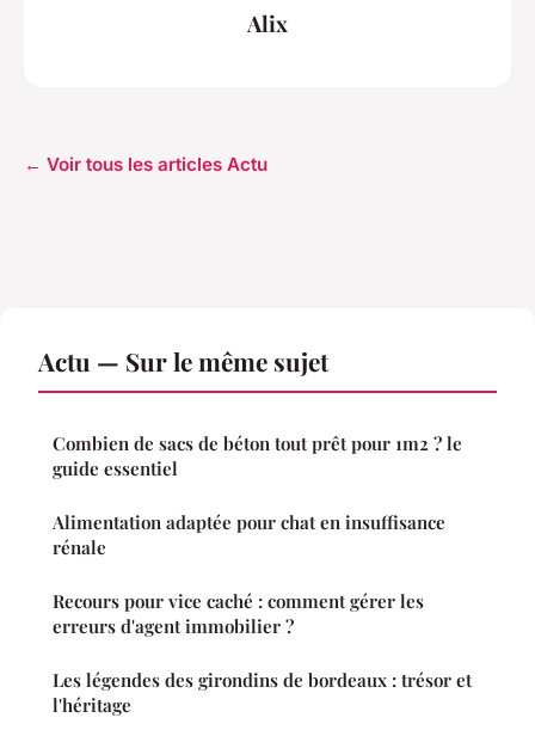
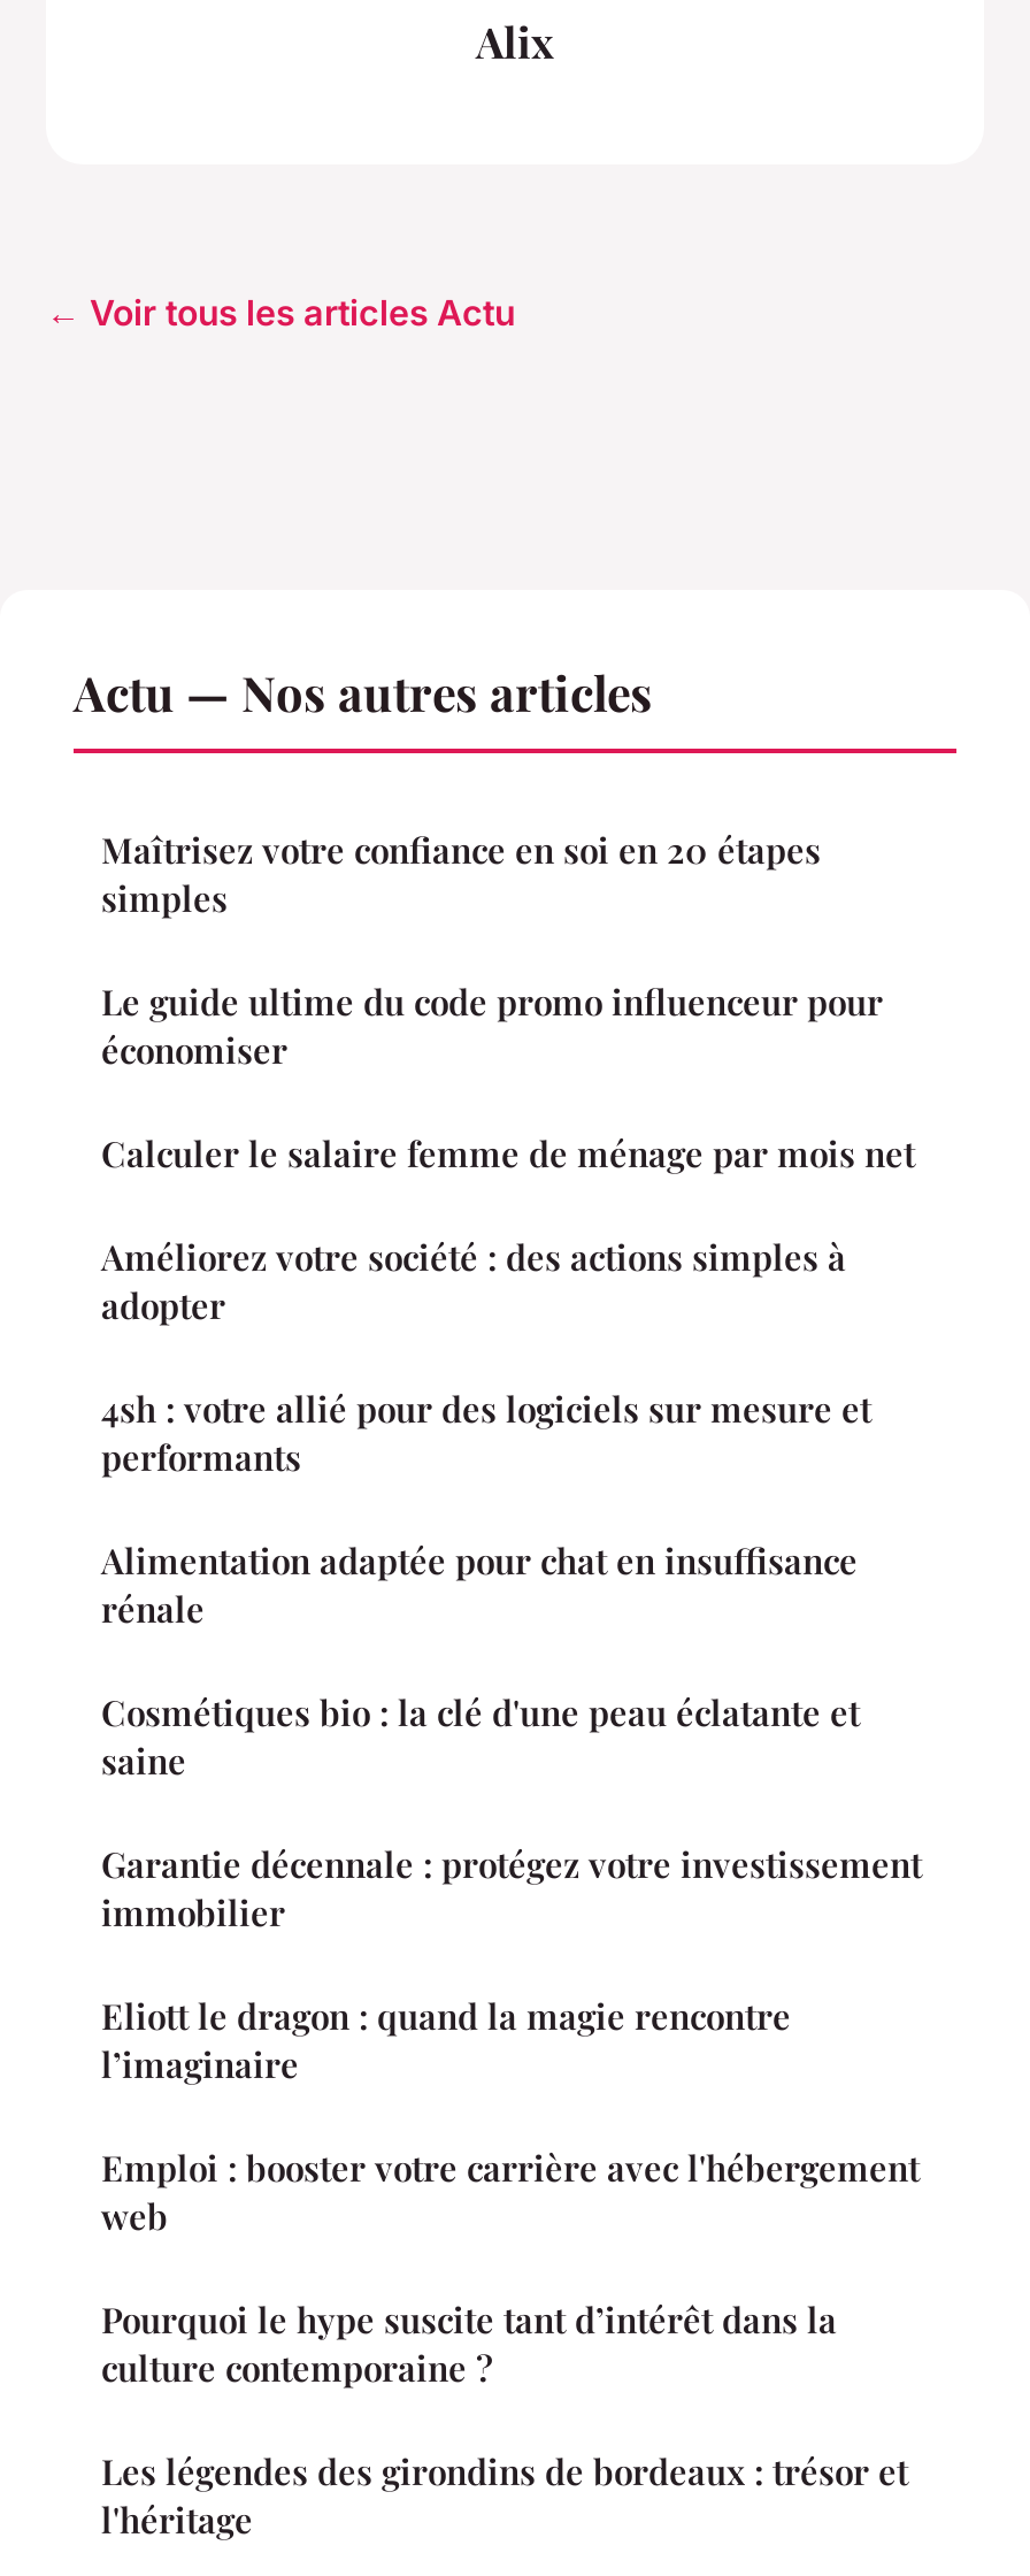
- Actu — Sur le même sujet
- Combien de sacs de béton tout prêt pour 1m2 ? le
- guide essentiel
+ Actu — Nos autres articles
+ Maîtrisez votre confiance en soi en 20 étapes
+ simples
+ Le guide ultime du code promo influenceur pour
+ économiser
+ Calculer le salaire femme de ménage par mois net
+ Améliorez votre société : des actions simples à
+ adopter
+ 4sh : votre allié pour des logiciels sur mesure et
+ performants

- Recours pour vice caché : comment gérer les
- erreurs d'agent immobilier ?
+ Cosmétiques bio : la clé d'une peau éclatante et
+ saine
+ Garantie décennale : protégez votre investissement
+ immobilier
+ Eliott le dragon : quand la magie rencontre
+ l’imaginaire
+ Emploi : booster votre carrière avec l'hébergement
+ web
+ Pourquoi le hype suscite tant d’intérêt dans la
+ culture contemporaine ?
